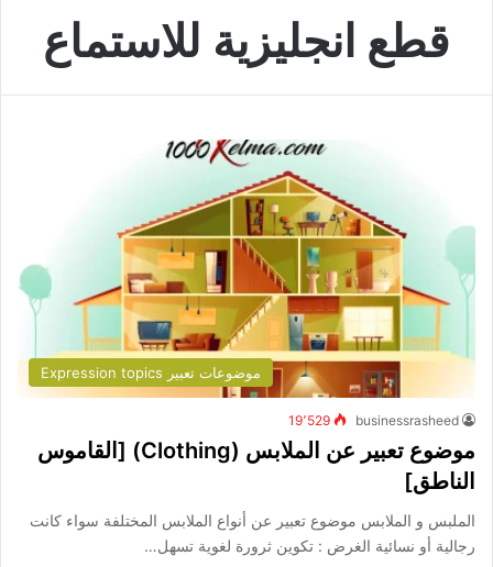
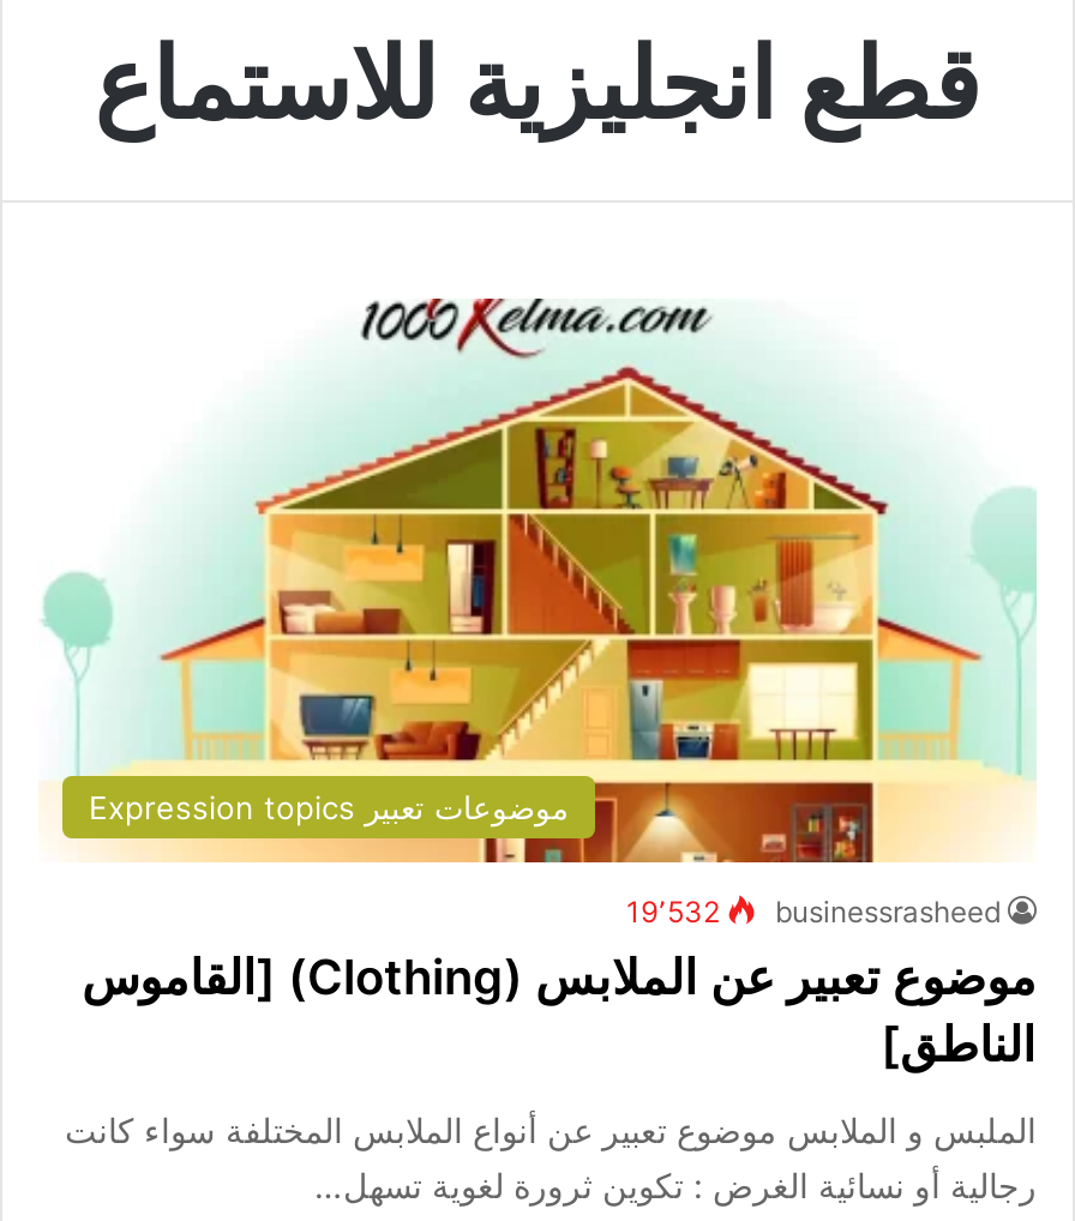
- 19٬529 businessrasheed
+ 19٬532 businessrasheed
